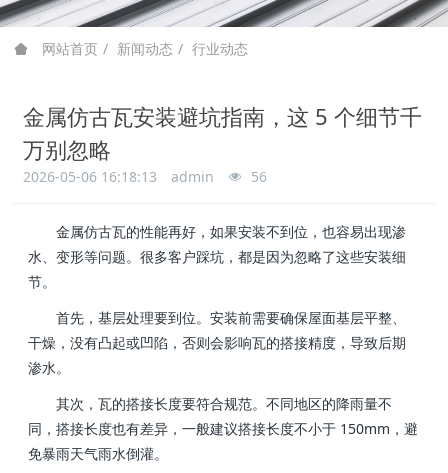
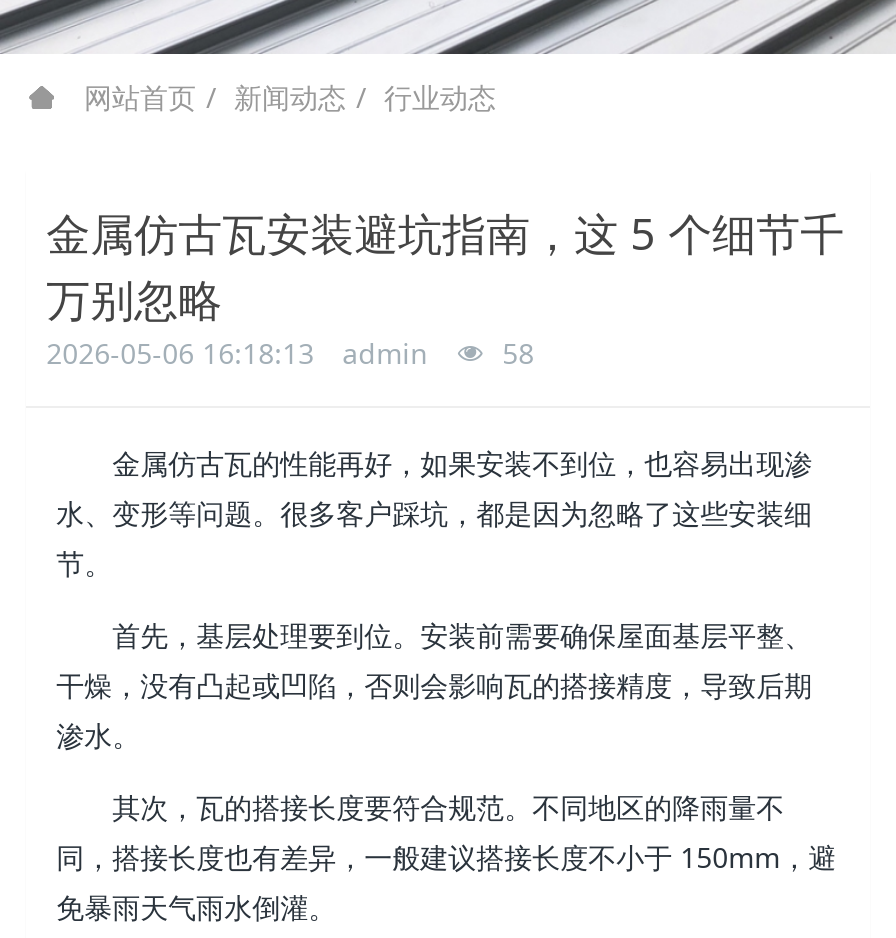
- 2026-05-06 16:18:13 admin 56
+ 2026-05-06 16:18:13 admin 58
